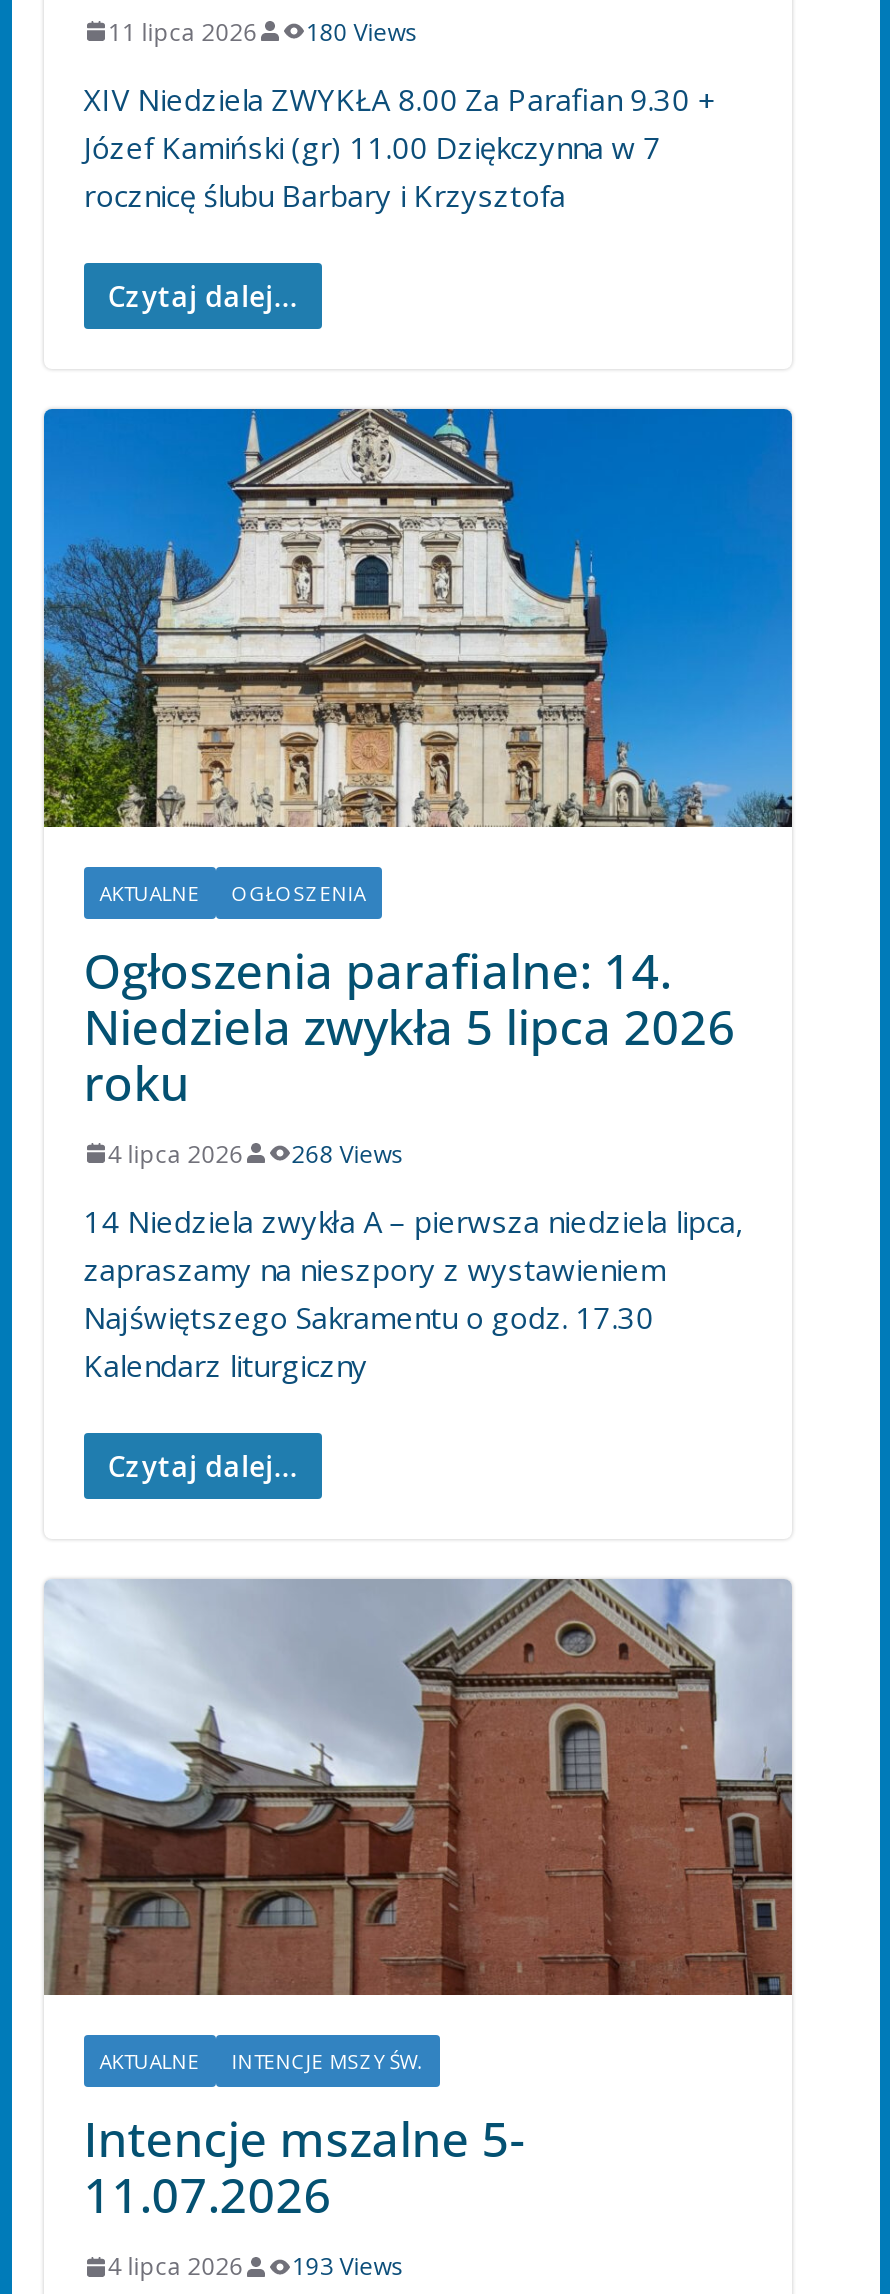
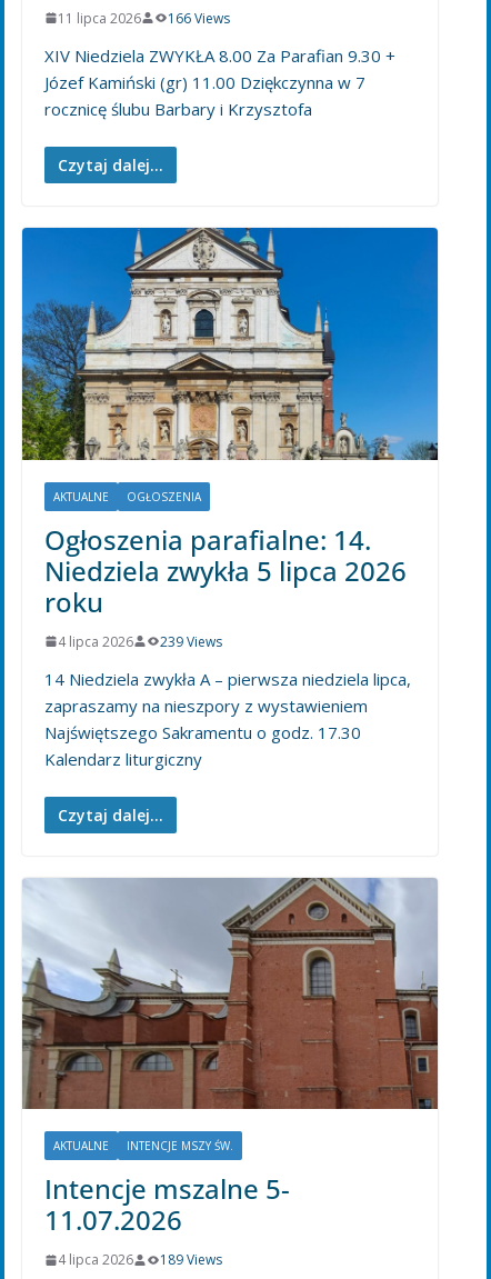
- 11 lipca 2026 180 Views
+ 11 lipca 2026 166 Views

- 4 lipca 2026 268 Views
+ 4 lipca 2026 239 Views

- 4 lipca 2026 193 Views
+ 4 lipca 2026 189 Views
